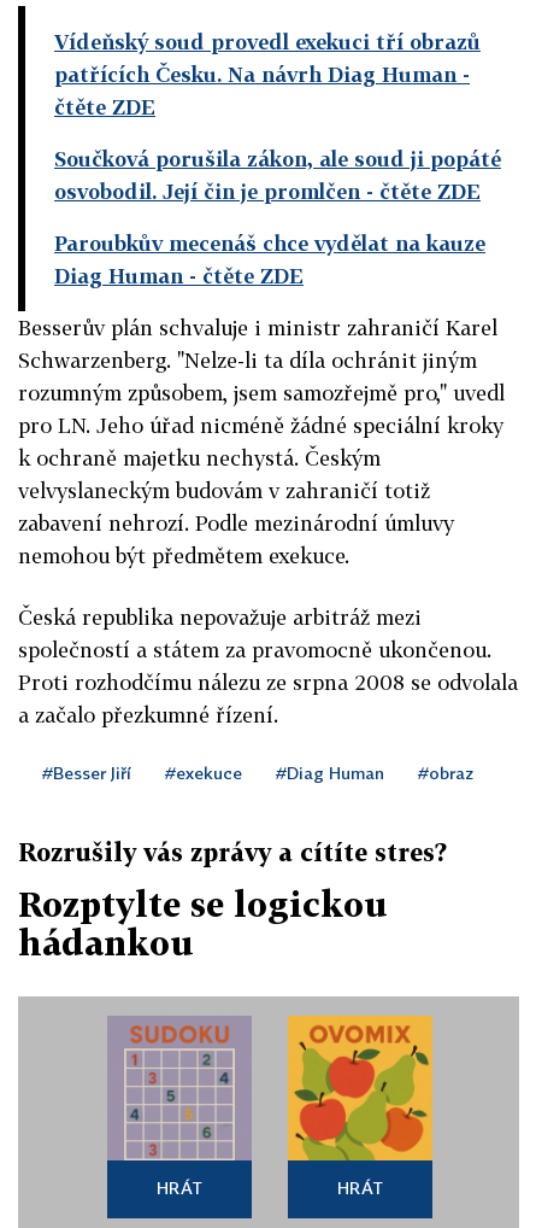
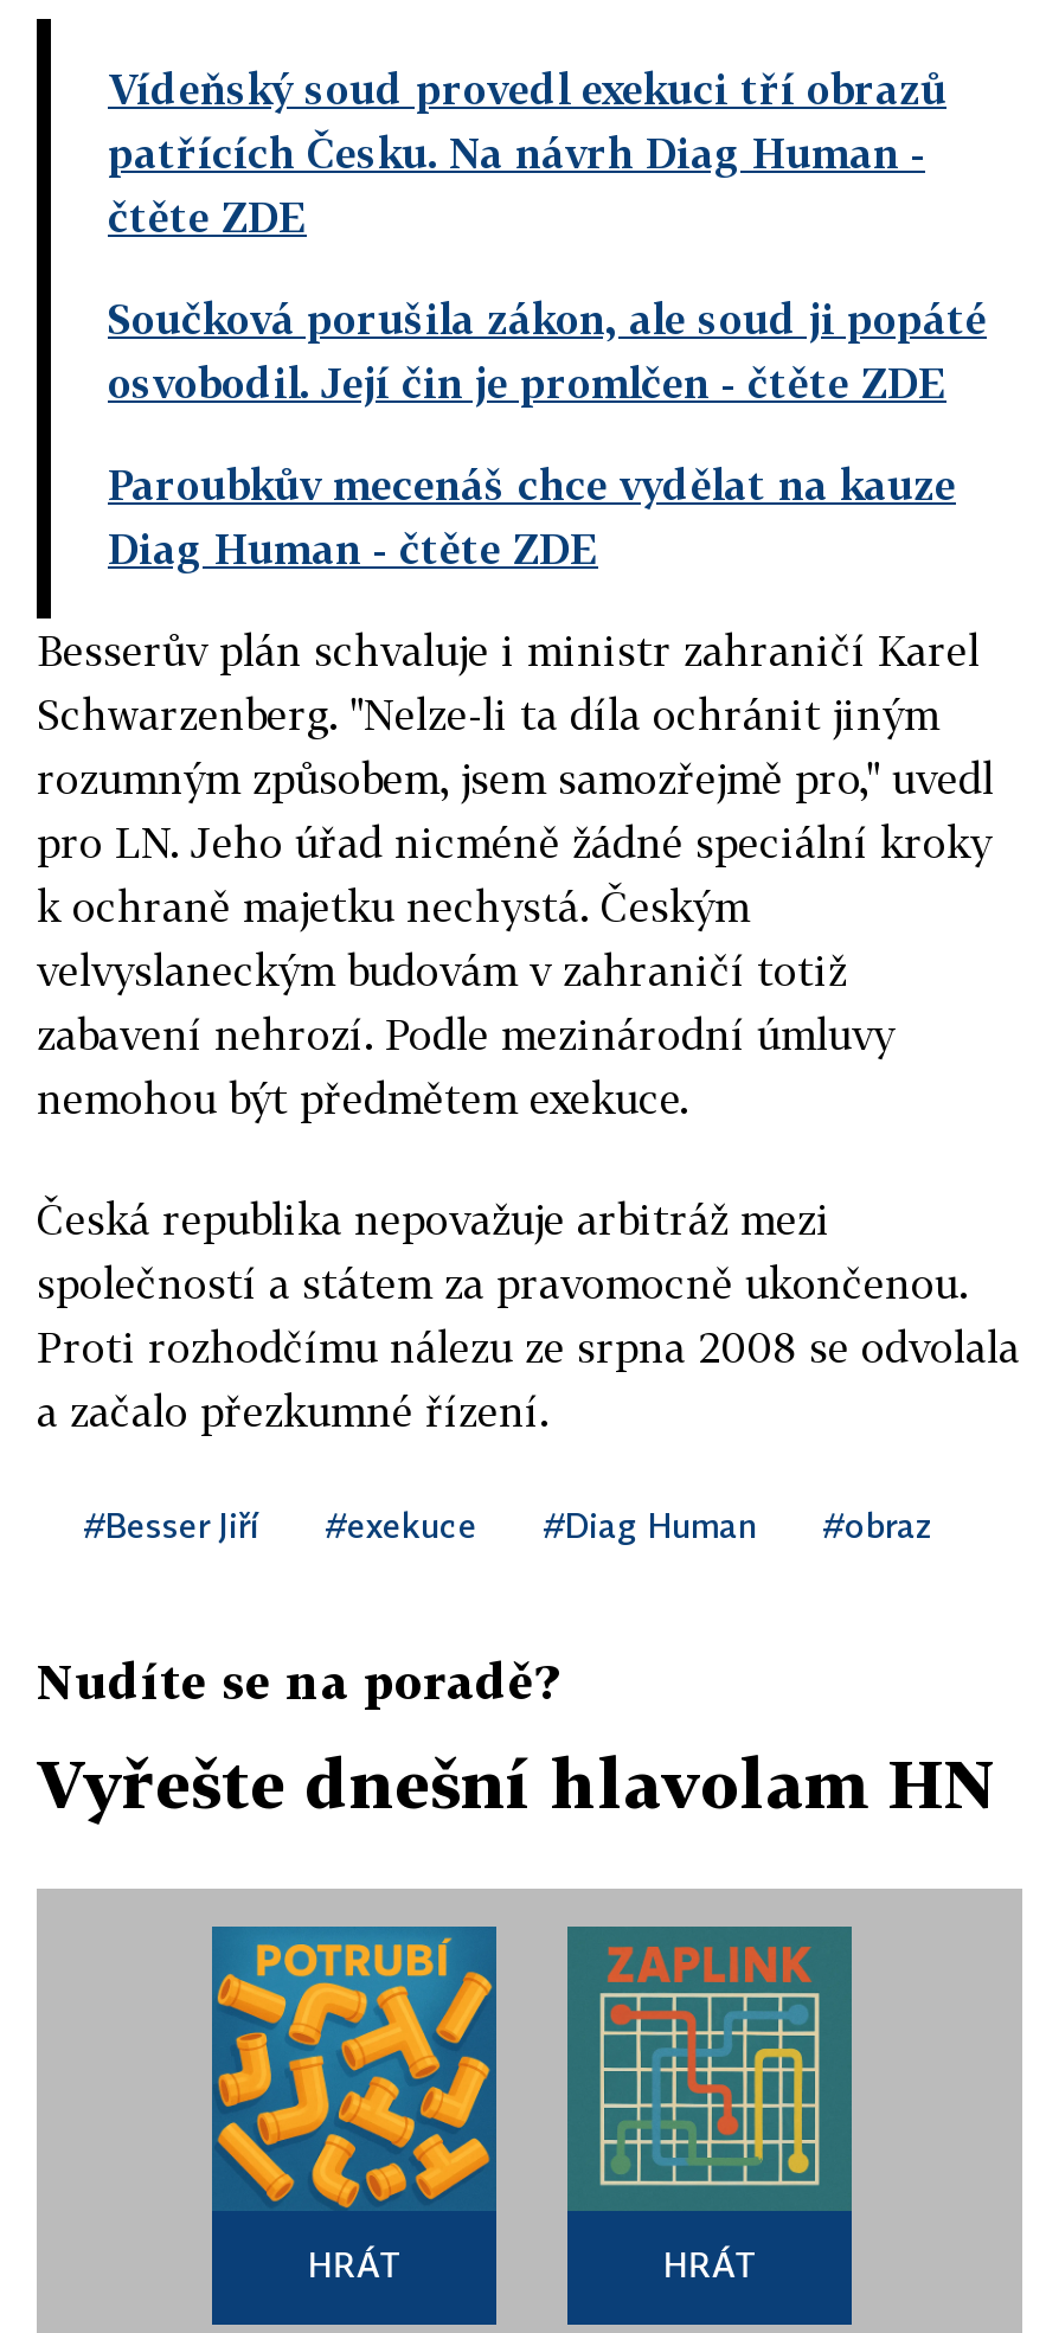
- Rozrušily vás zprávy a cítíte stres?
+ Nudíte se na poradě?

- Rozptylte se logickou
- hádankou
+ Vyřešte dnešní hlavolam HN

- [image]
+ [image]

- [image]
+ [image]
